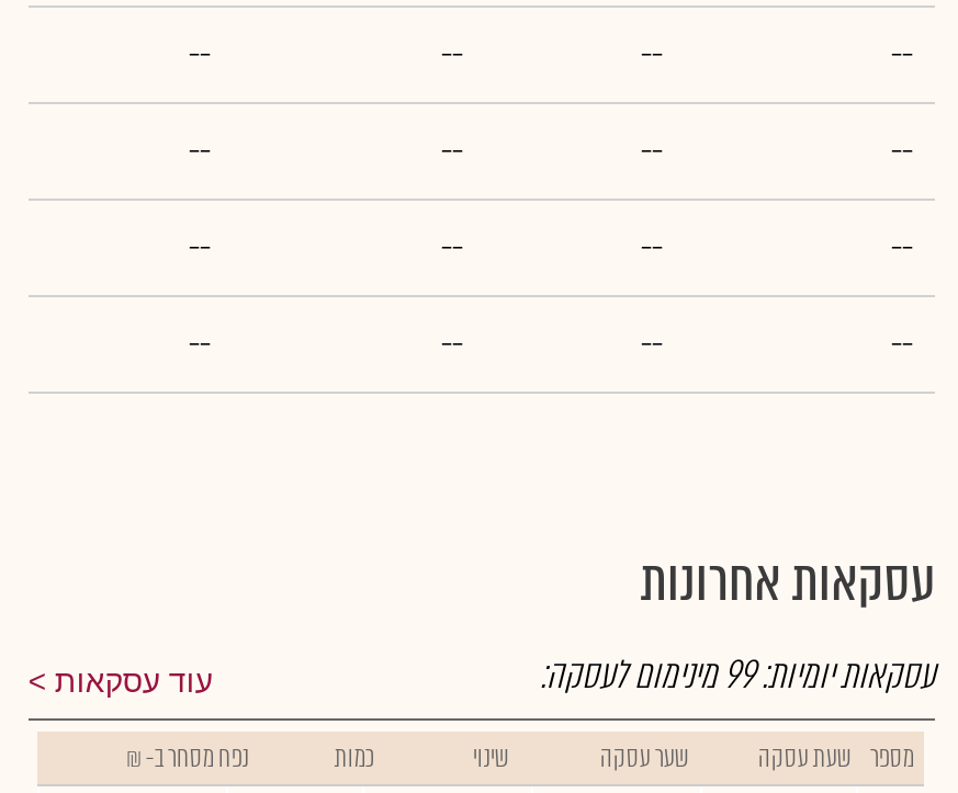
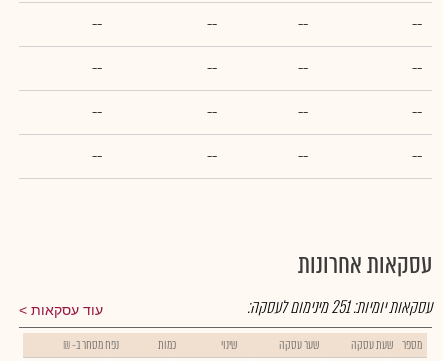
- עסקאות יומיות:99 מינימום לעסקה:
+ עסקאות יומיות:251 מינימום לעסקה:
